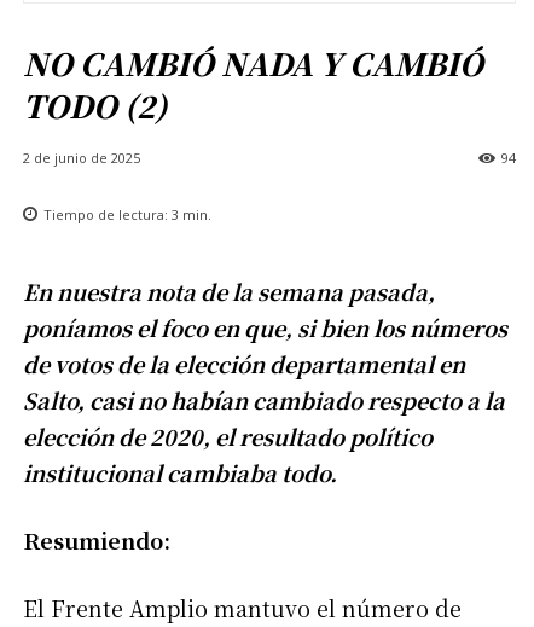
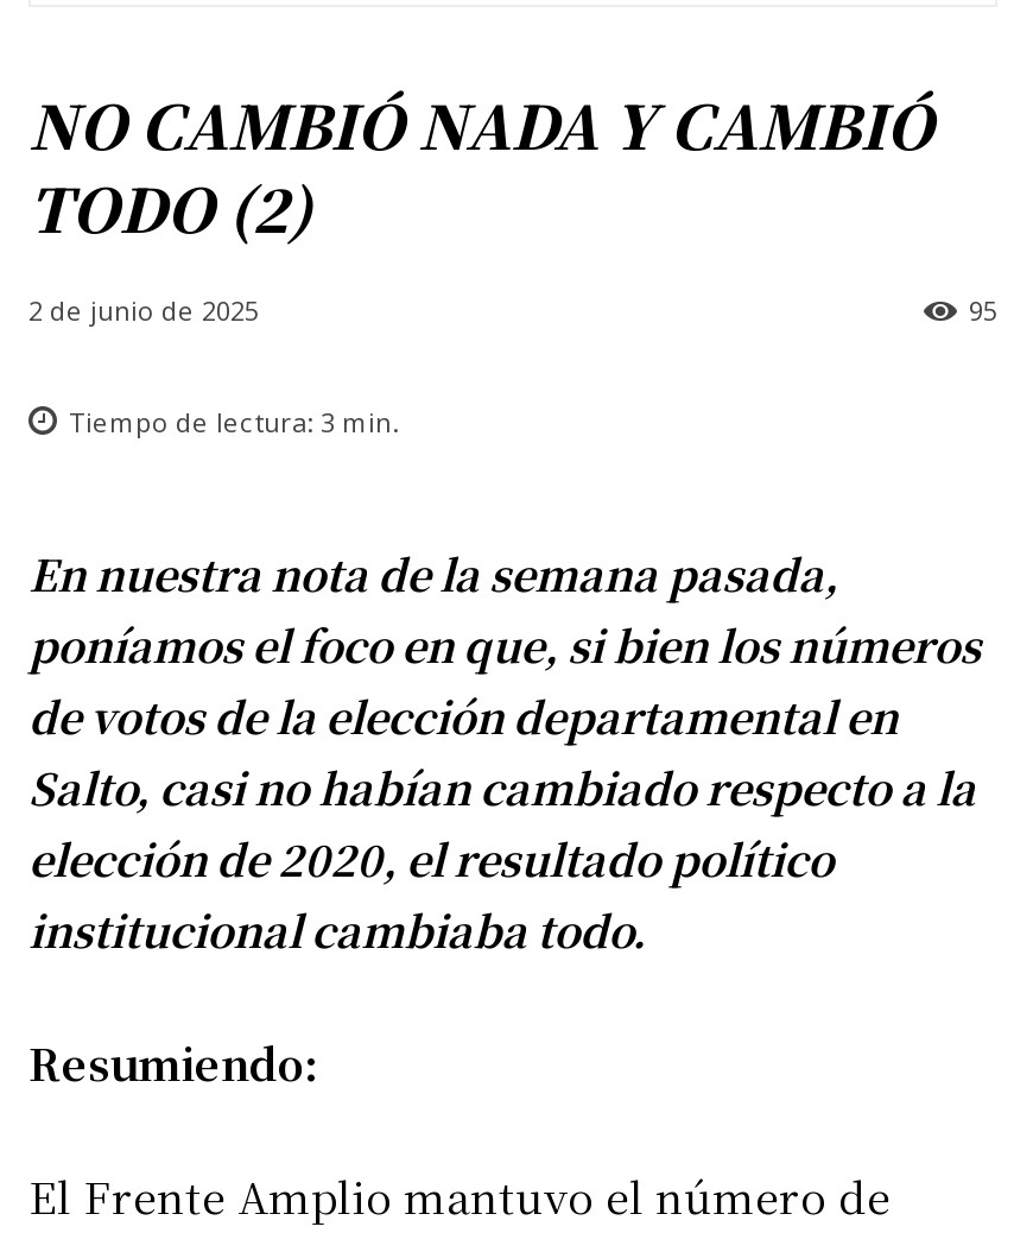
- 94
+ 95
